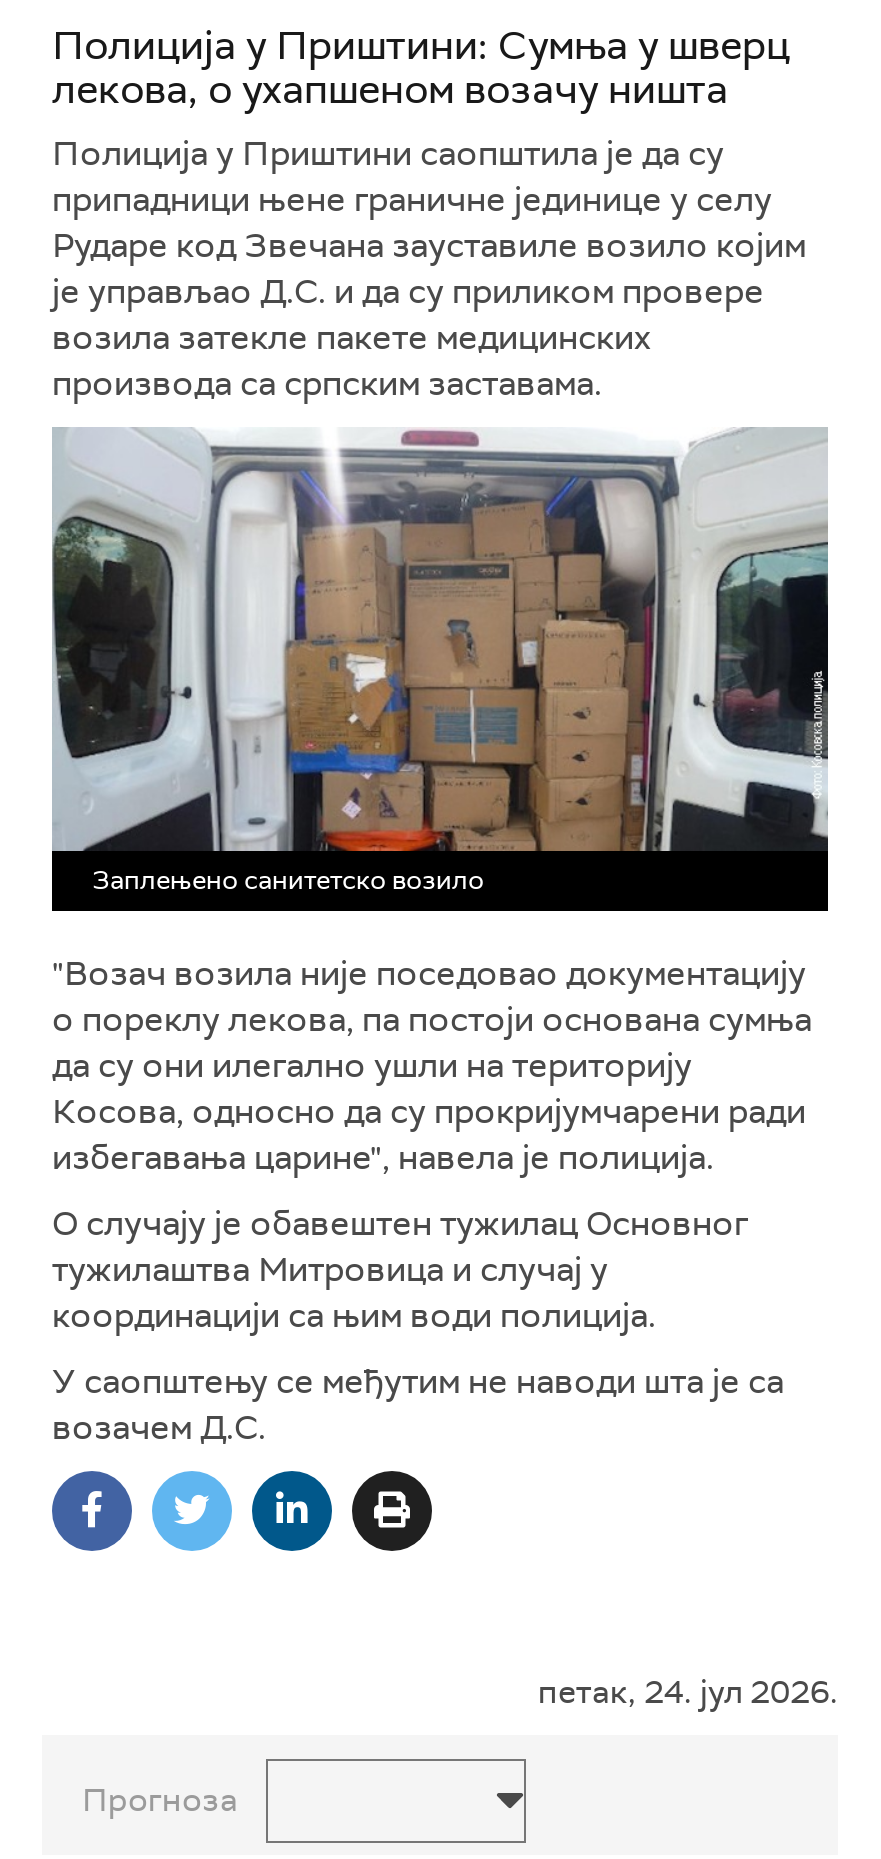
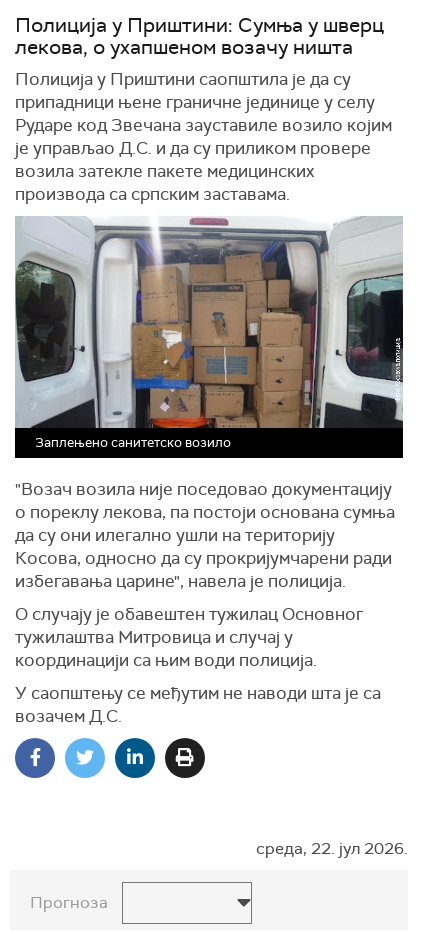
- петак, 24. јул 2026.
+ среда, 22. јул 2026.
